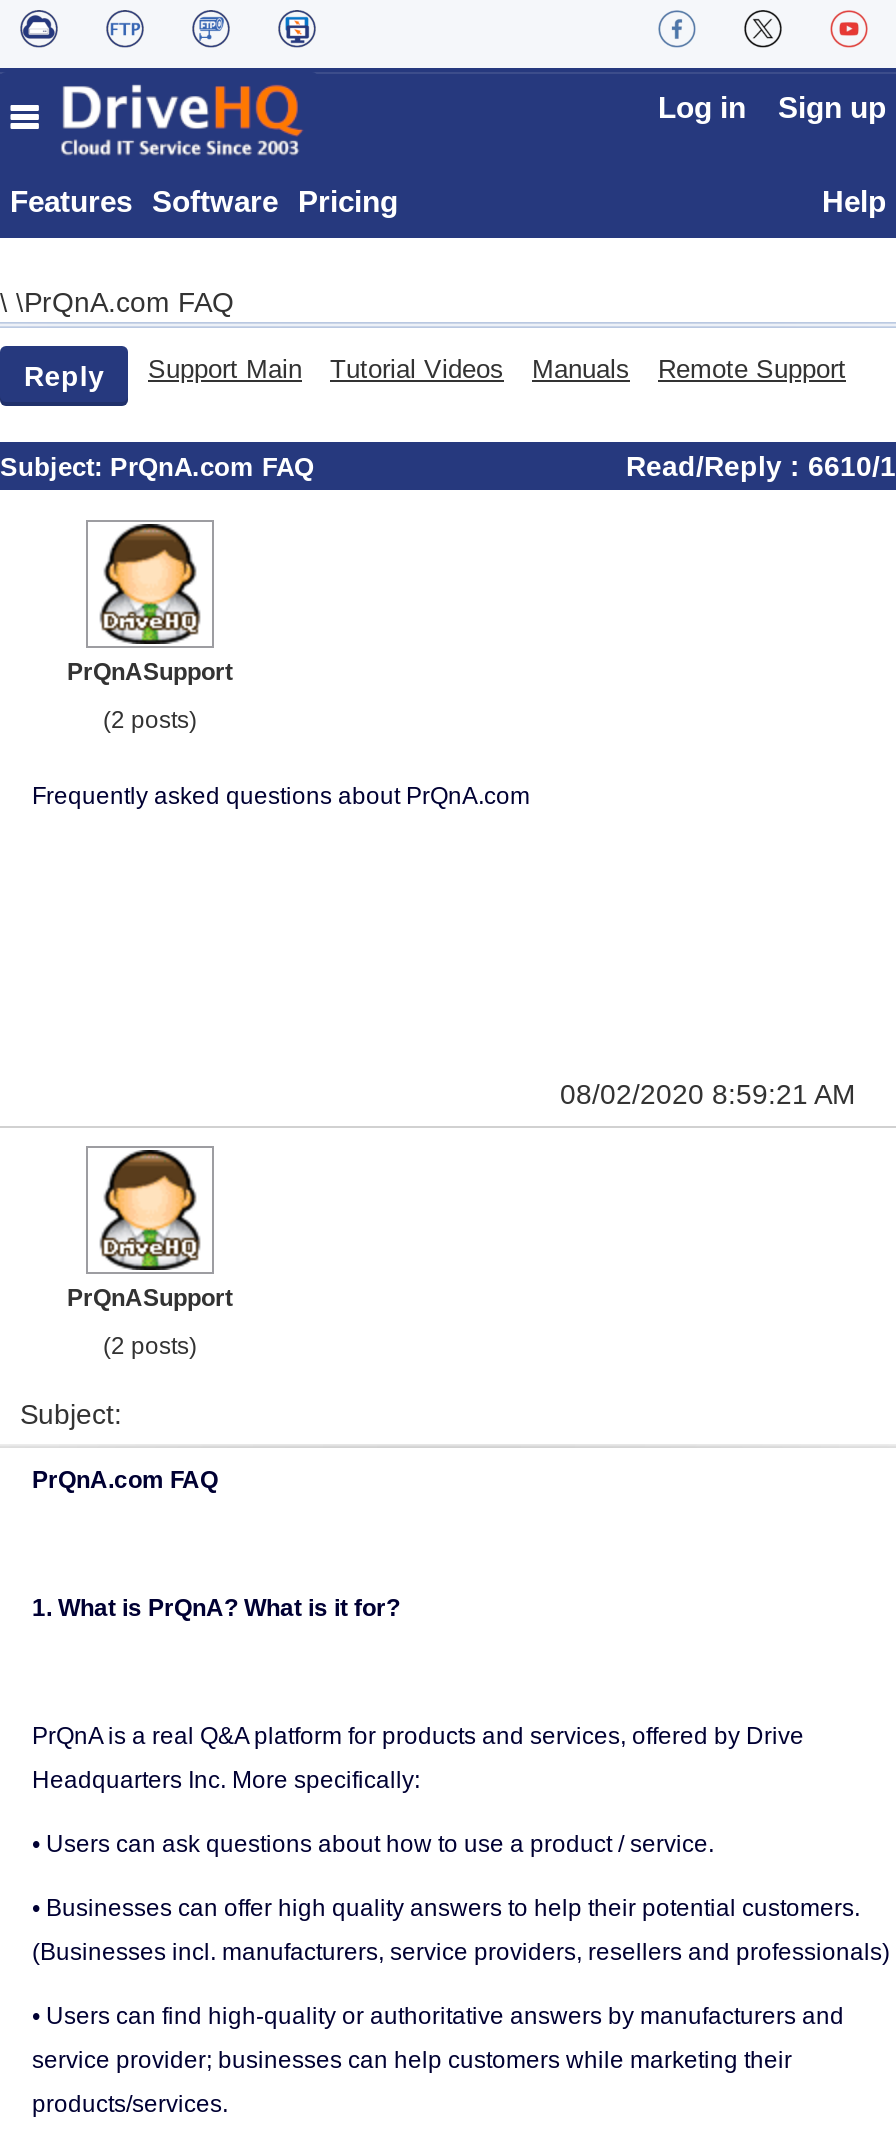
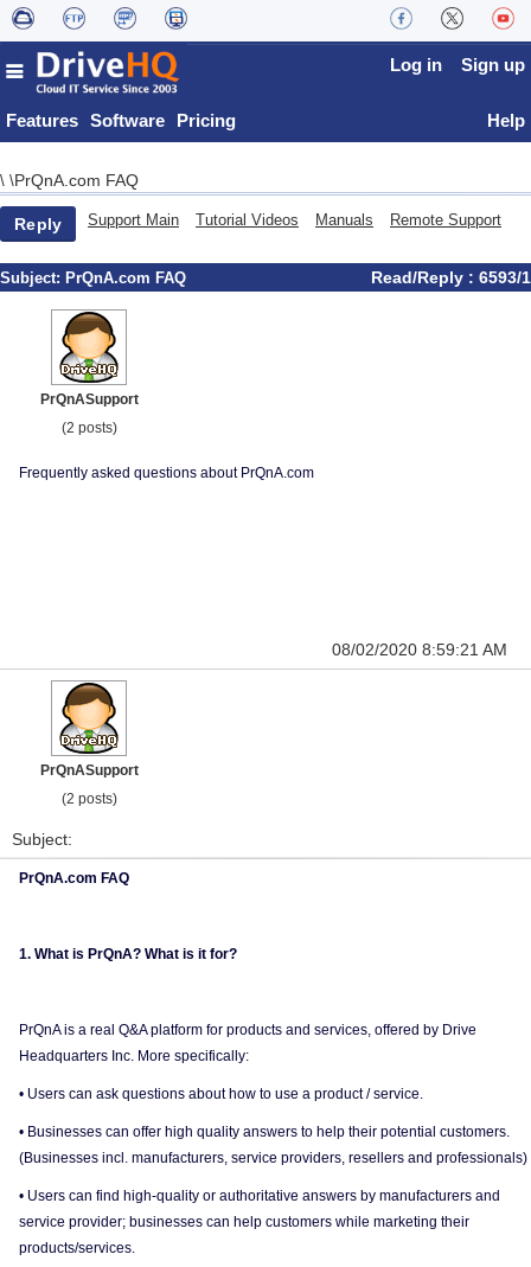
- Read/Reply : 6610/1
+ Read/Reply : 6593/1
